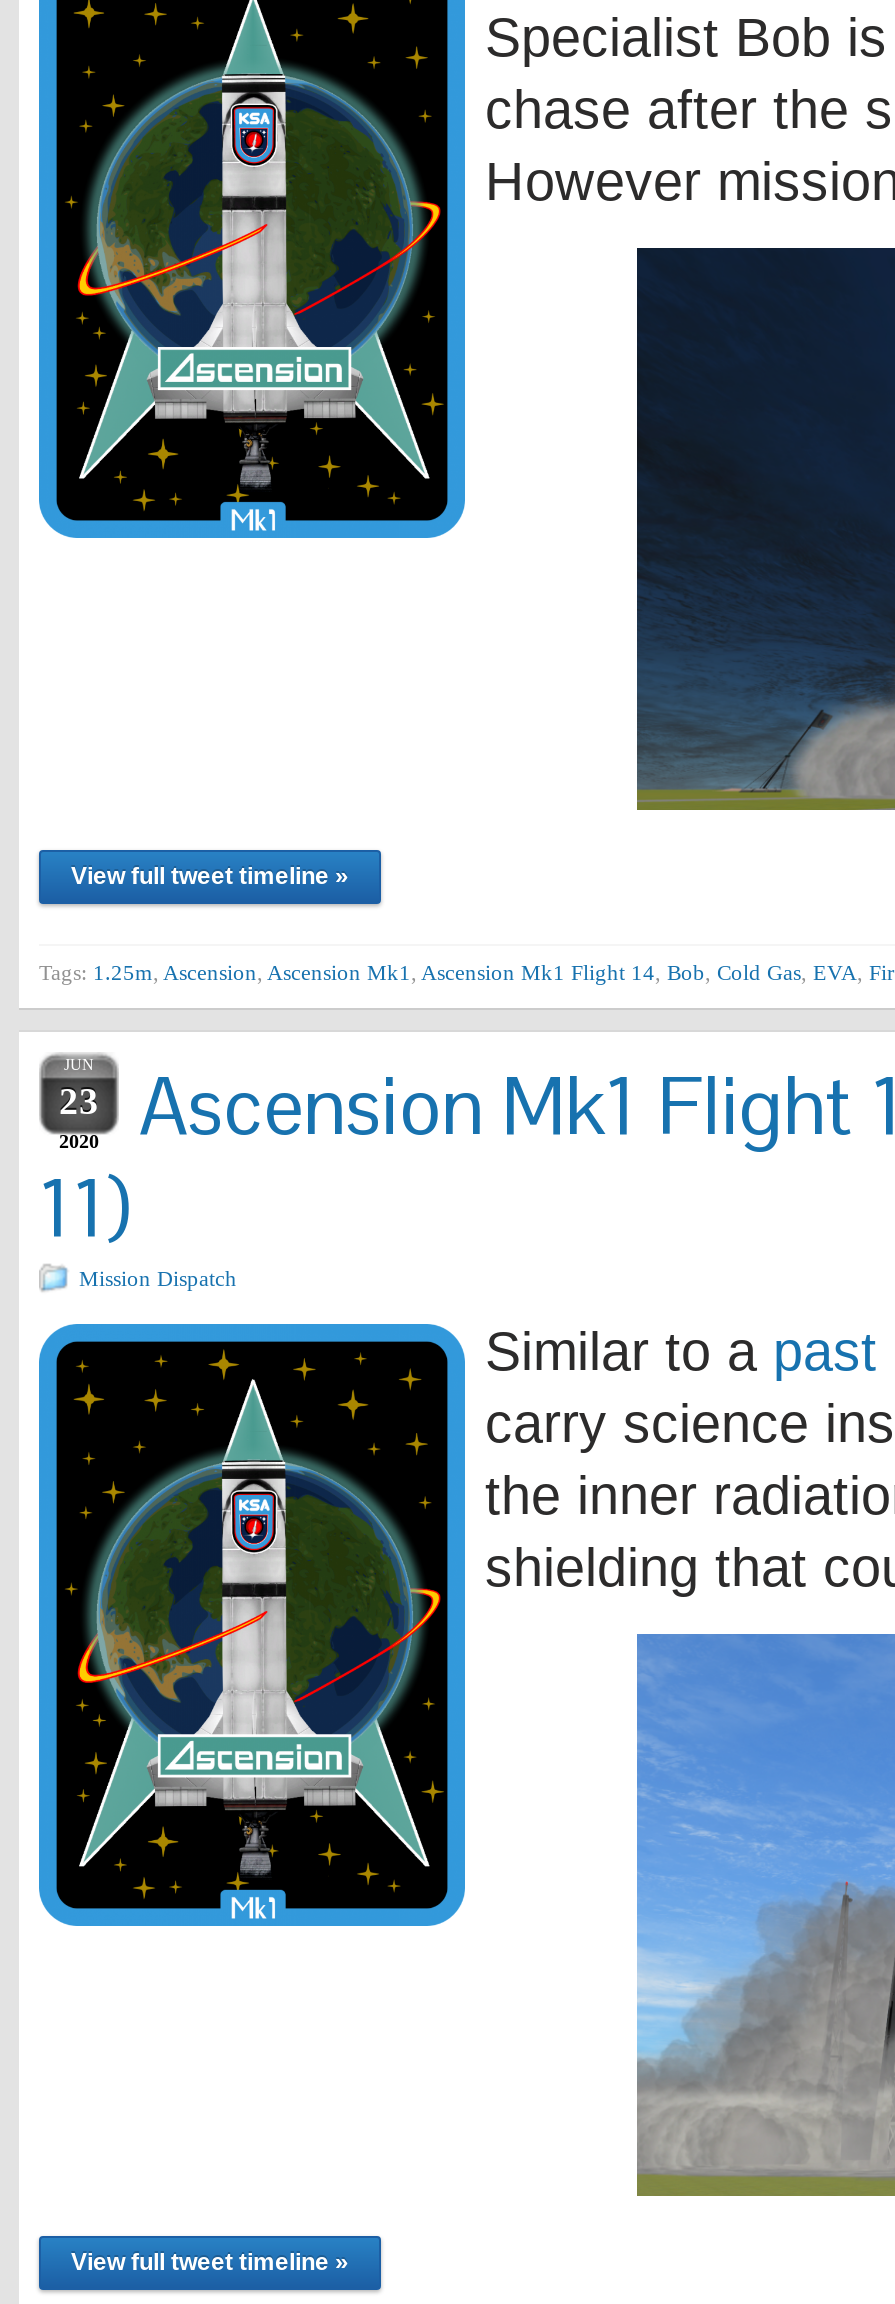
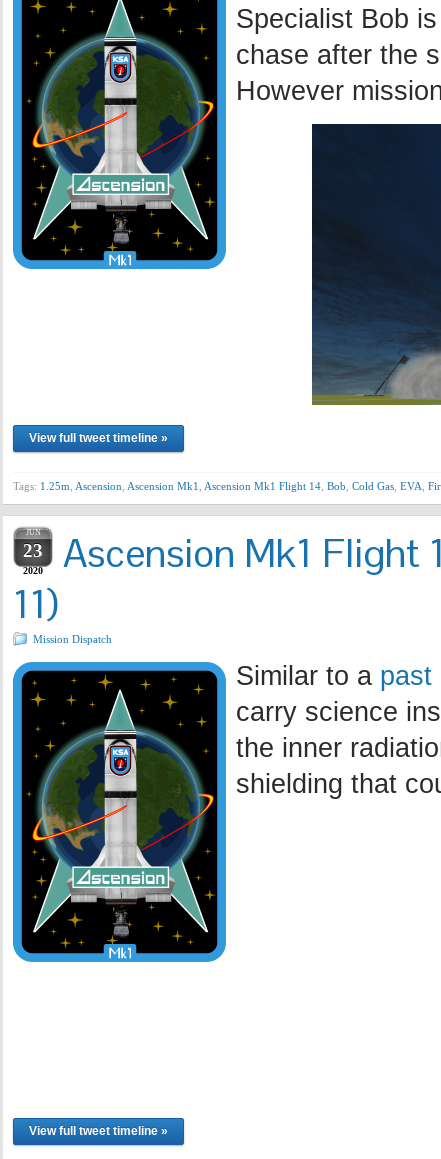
- [image]
